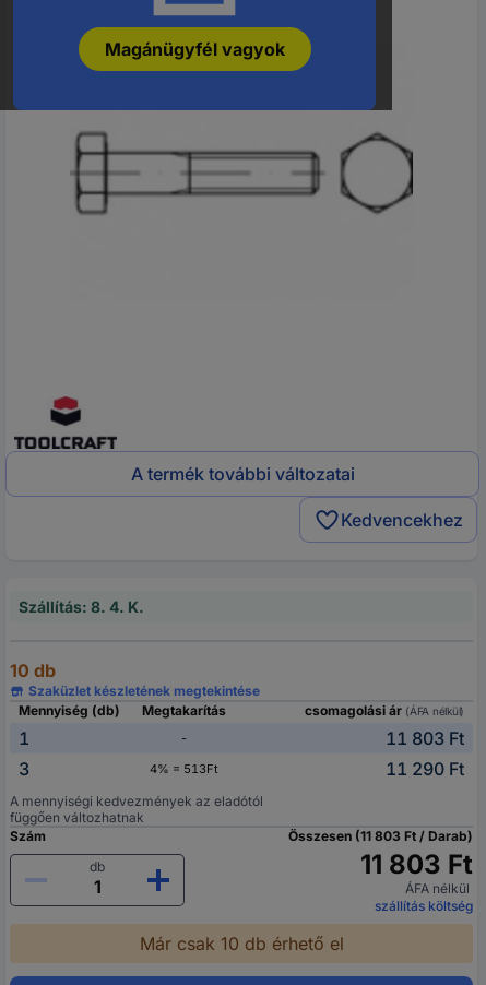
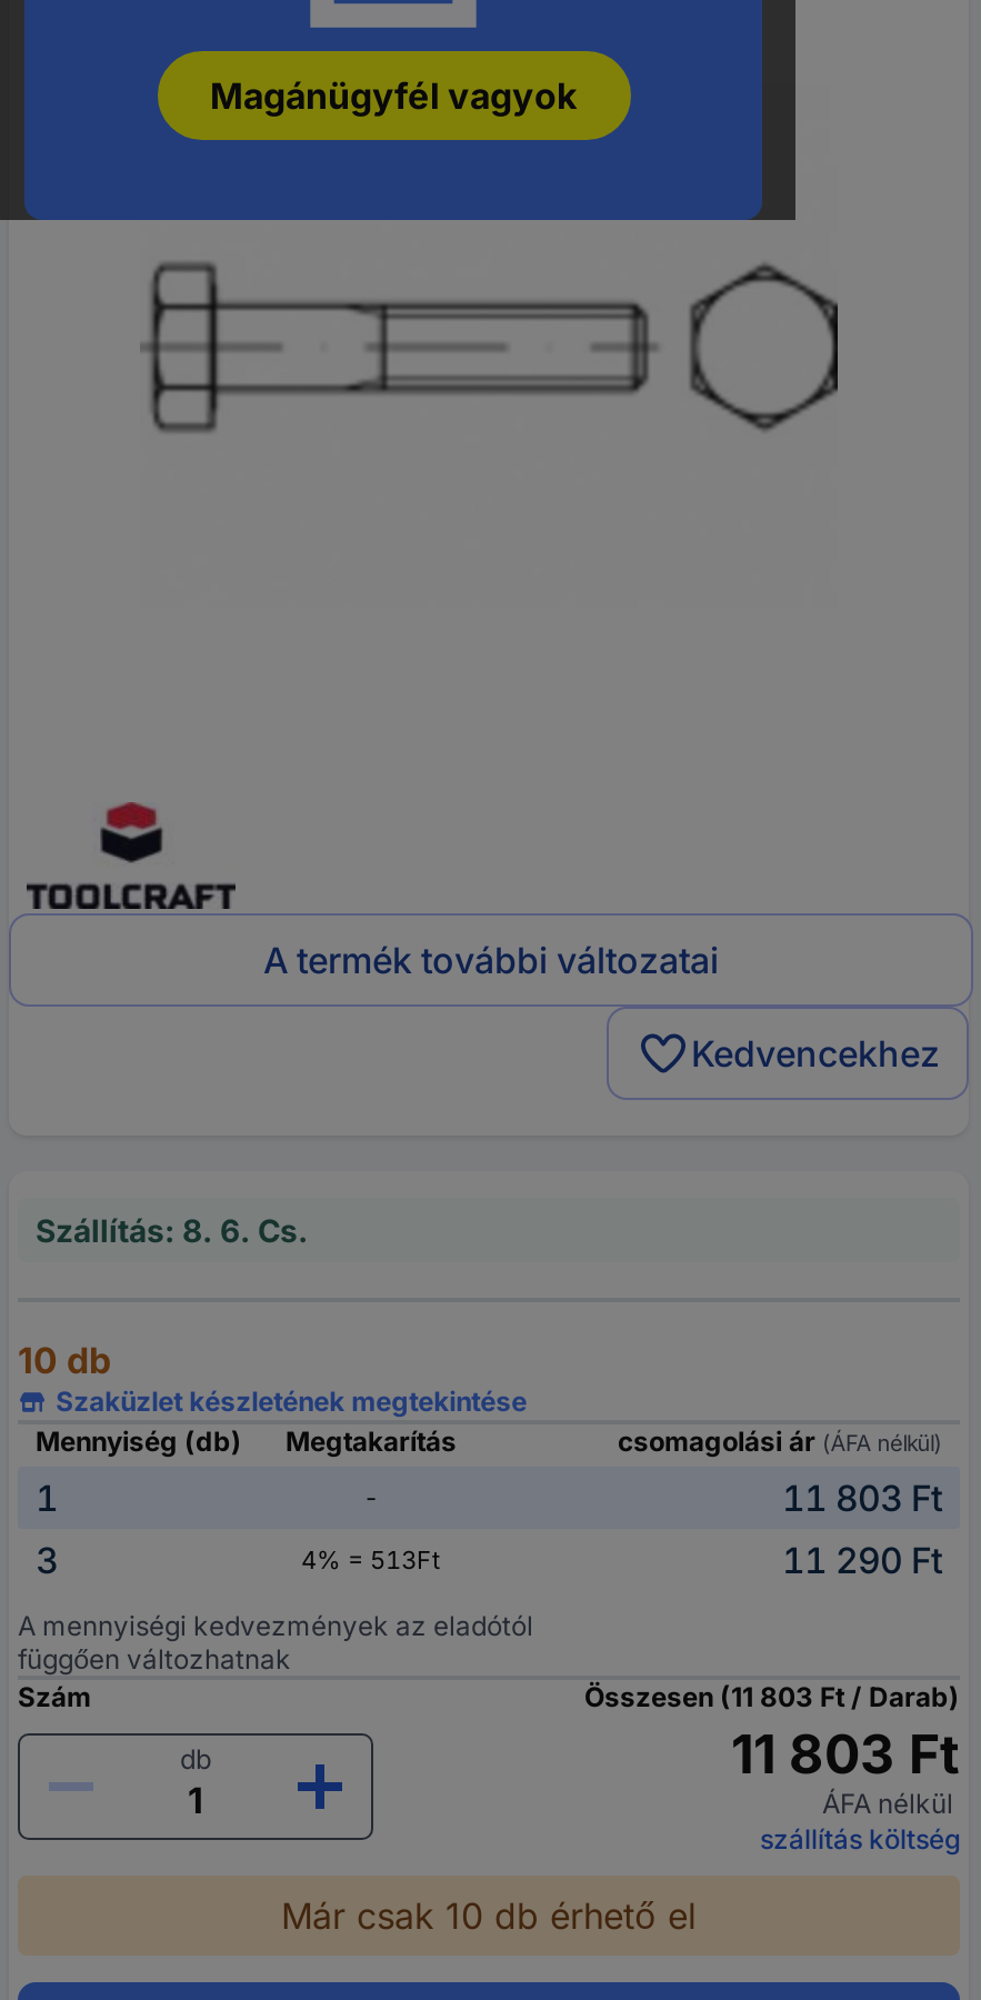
- Szállítás: 8. 4. K.
+ Szállítás: 8. 6. Cs.
